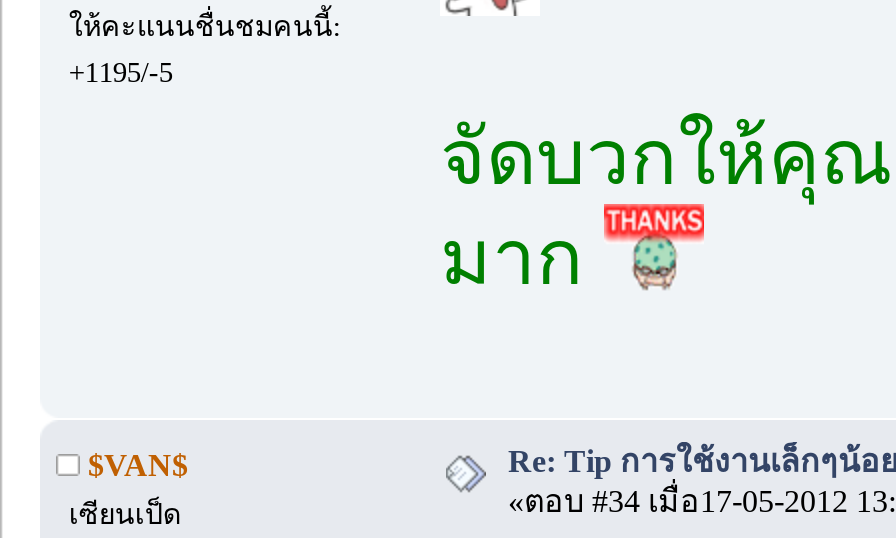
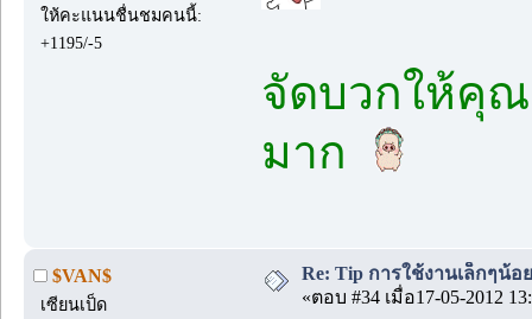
- [image]
+ [image]
